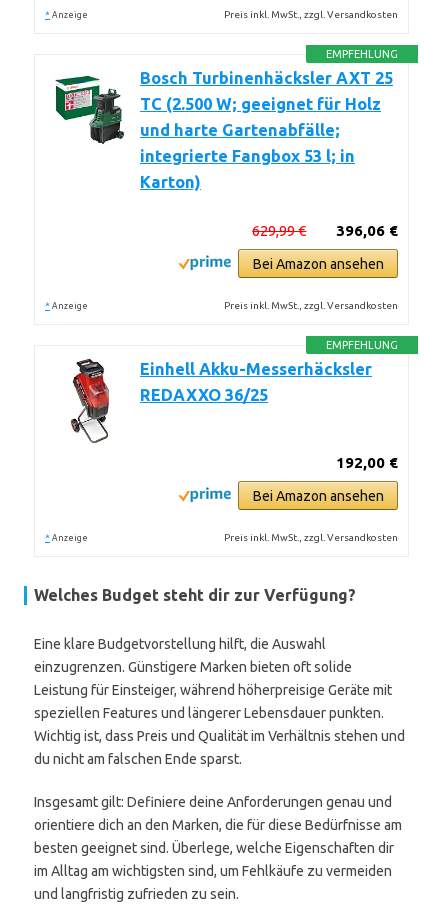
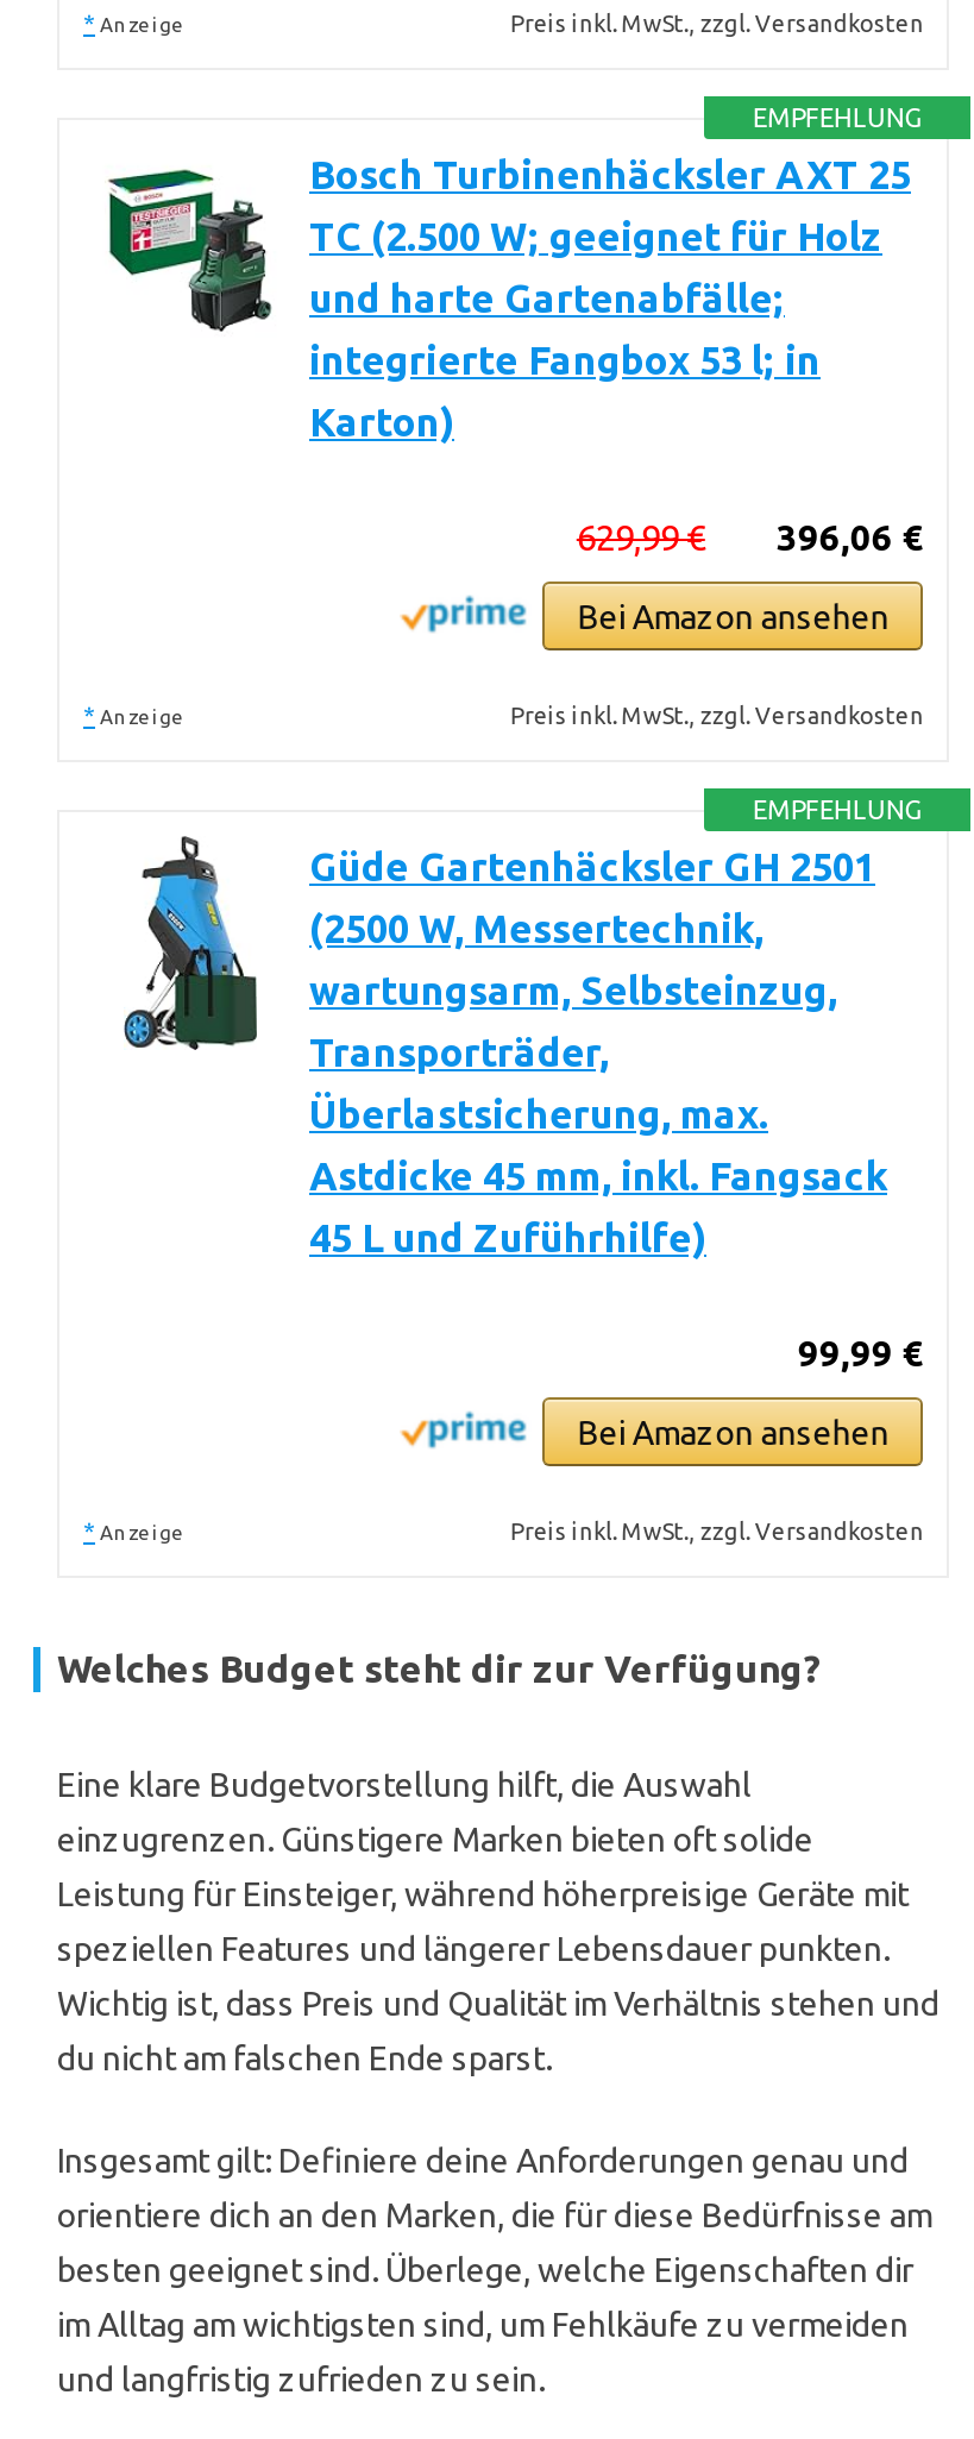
- [image]
- Einhell Akku-Messerhäcksler
- REDAXXO 36/25
+ [image]
+ Güde Gartenhäcksler GH 2501
+ (2500 W, Messertechnik,
+ wartungsarm, Selbsteinzug,
+ Transporträder,
+ Überlastsicherung, max.
+ Astdicke 45 mm, inkl. Fangsack
+ 45 L und Zuführhilfe)

- 192,00 €
+ 99,99 €
